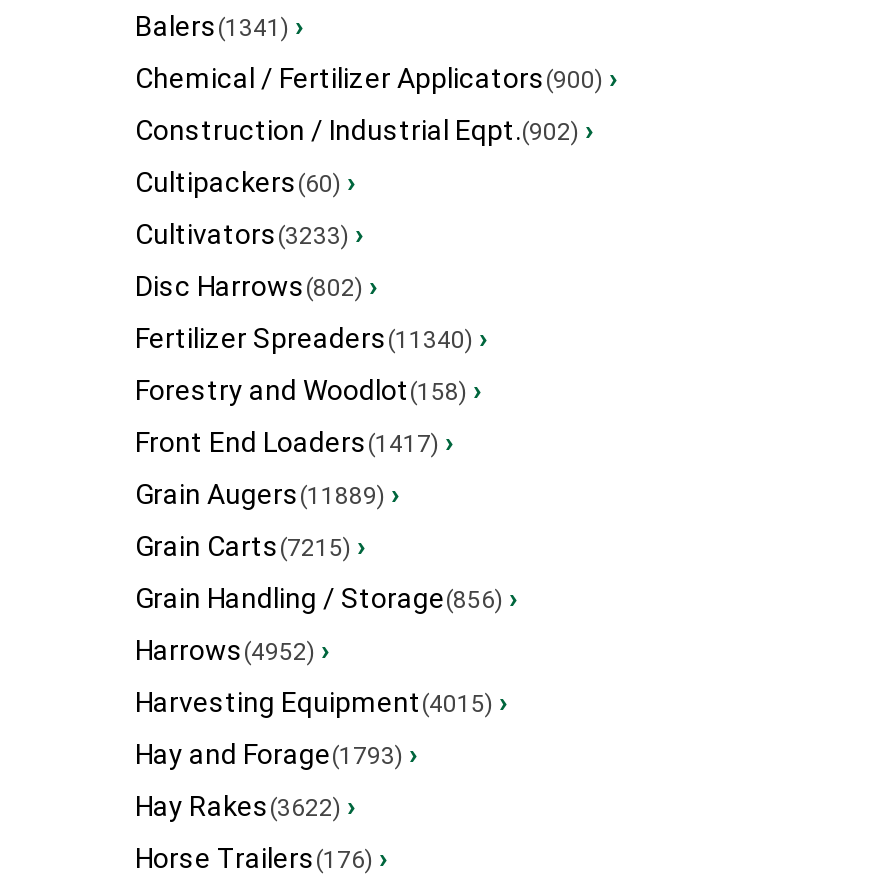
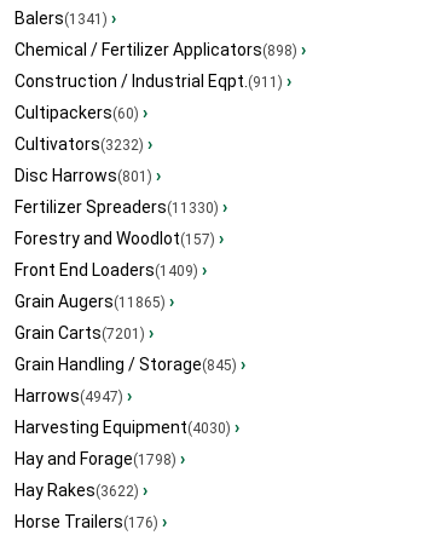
- Chemical / Fertilizer Applicators(900) ›
+ Chemical / Fertilizer Applicators(898) ›

- Construction / Industrial Eqpt.(902) ›
+ Construction / Industrial Eqpt.(911) ›

- Cultivators(3233) ›
+ Cultivators(3232) ›

- Disc Harrows(802) ›
+ Disc Harrows(801) ›

- Fertilizer Spreaders(11340) ›
+ Fertilizer Spreaders(11330) ›

- Forestry and Woodlot(158) ›
+ Forestry and Woodlot(157) ›

- Front End Loaders(1417) ›
+ Front End Loaders(1409) ›

- Grain Augers(11889) ›
+ Grain Augers(11865) ›

- Grain Carts(7215) ›
+ Grain Carts(7201) ›

- Grain Handling / Storage(856) ›
+ Grain Handling / Storage(845) ›

- Harrows(4952) ›
+ Harrows(4947) ›

- Harvesting Equipment(4015) ›
+ Harvesting Equipment(4030) ›

- Hay and Forage(1793) ›
+ Hay and Forage(1798) ›
